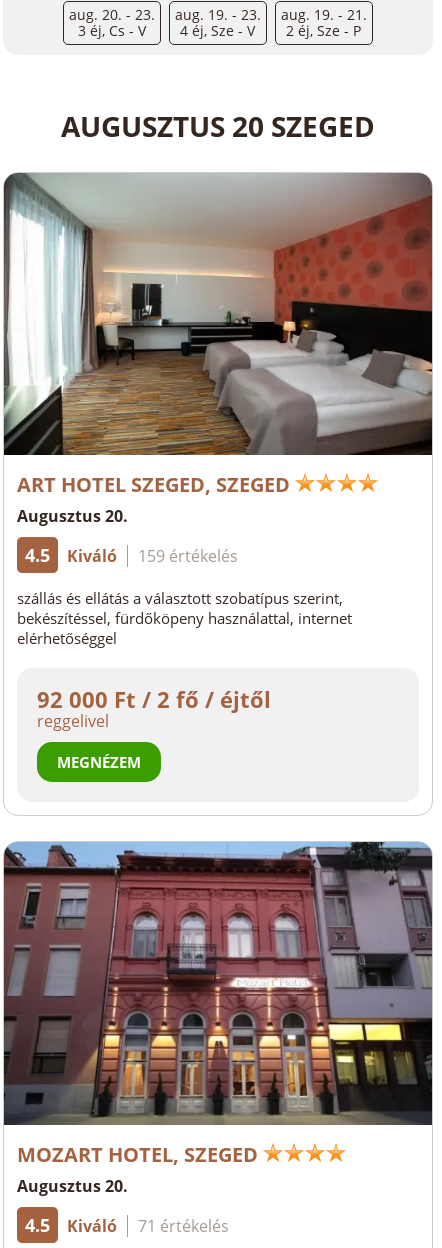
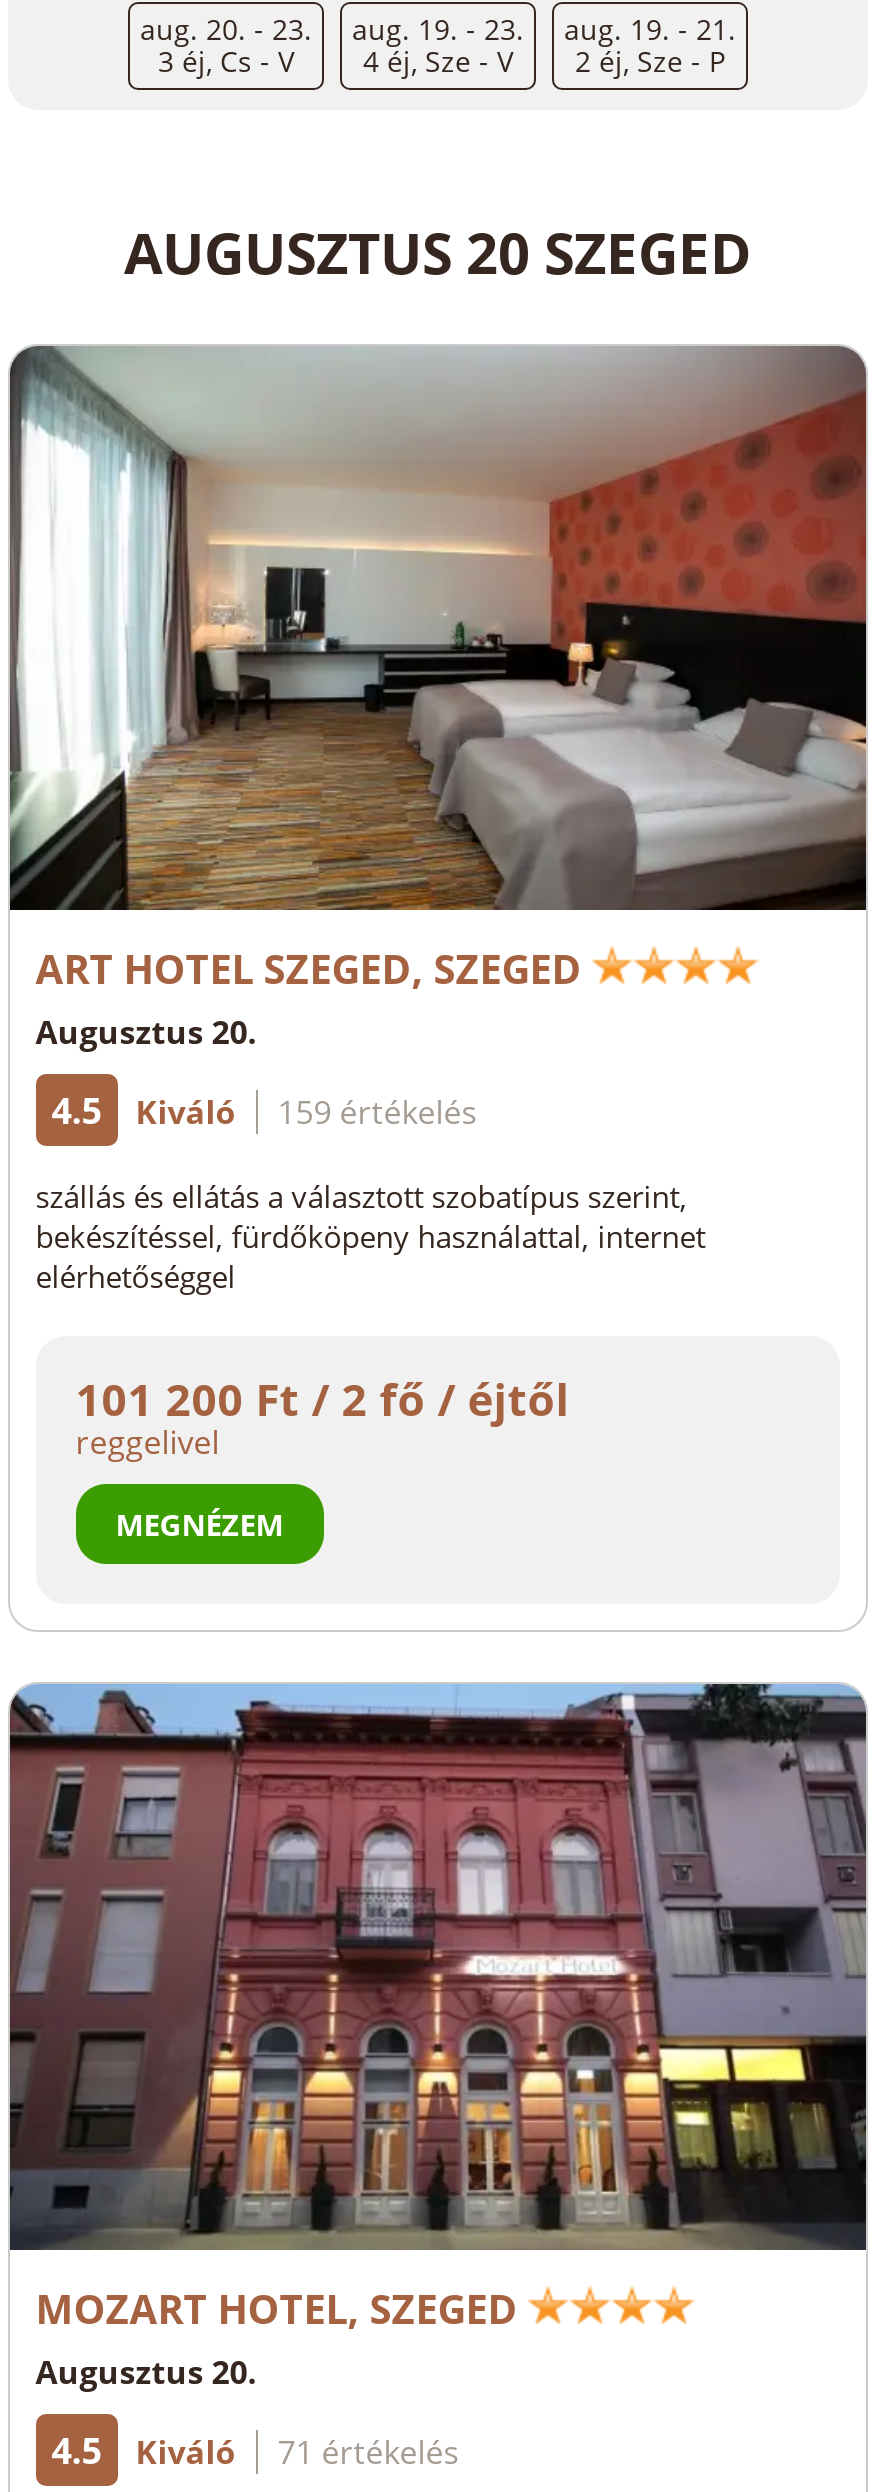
- 92 000 Ft / 2 fő / éjtől
+ 101 200 Ft / 2 fő / éjtől
